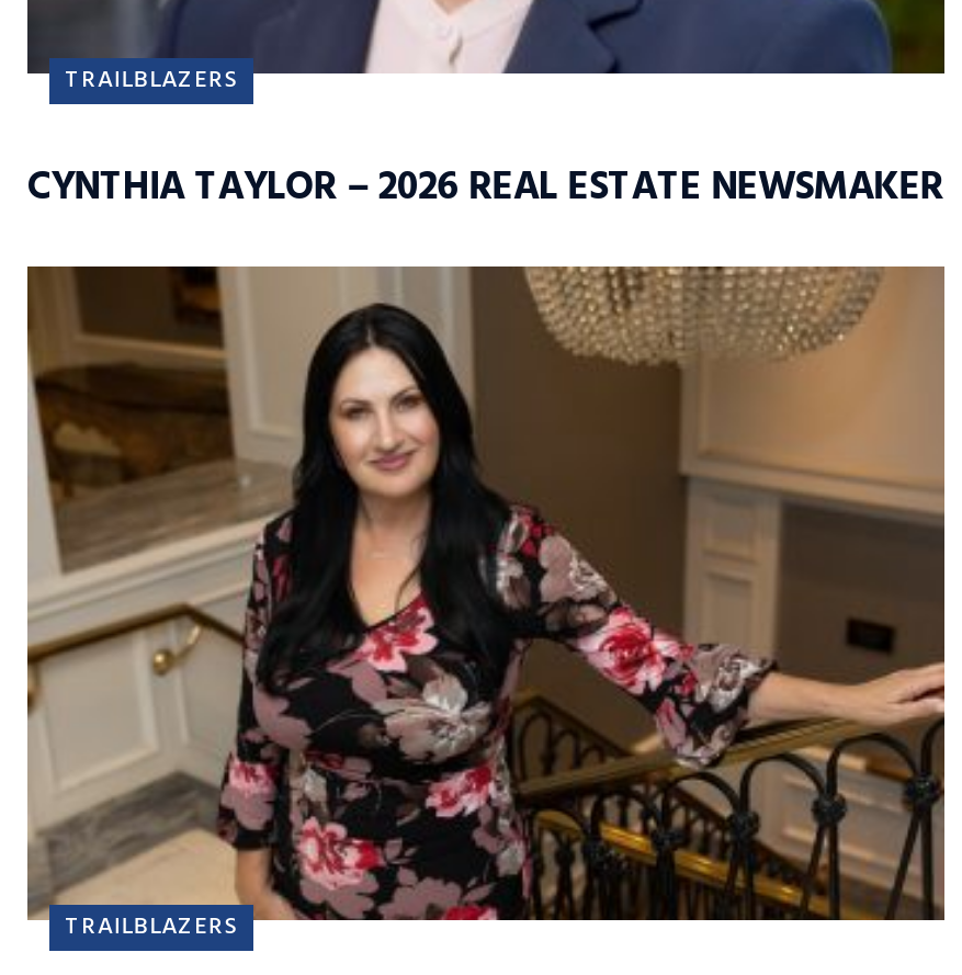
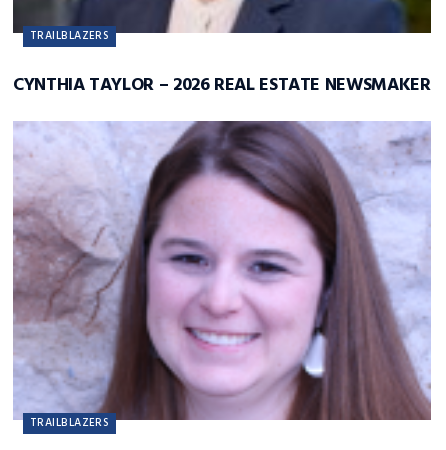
- [image]
+ [image]
